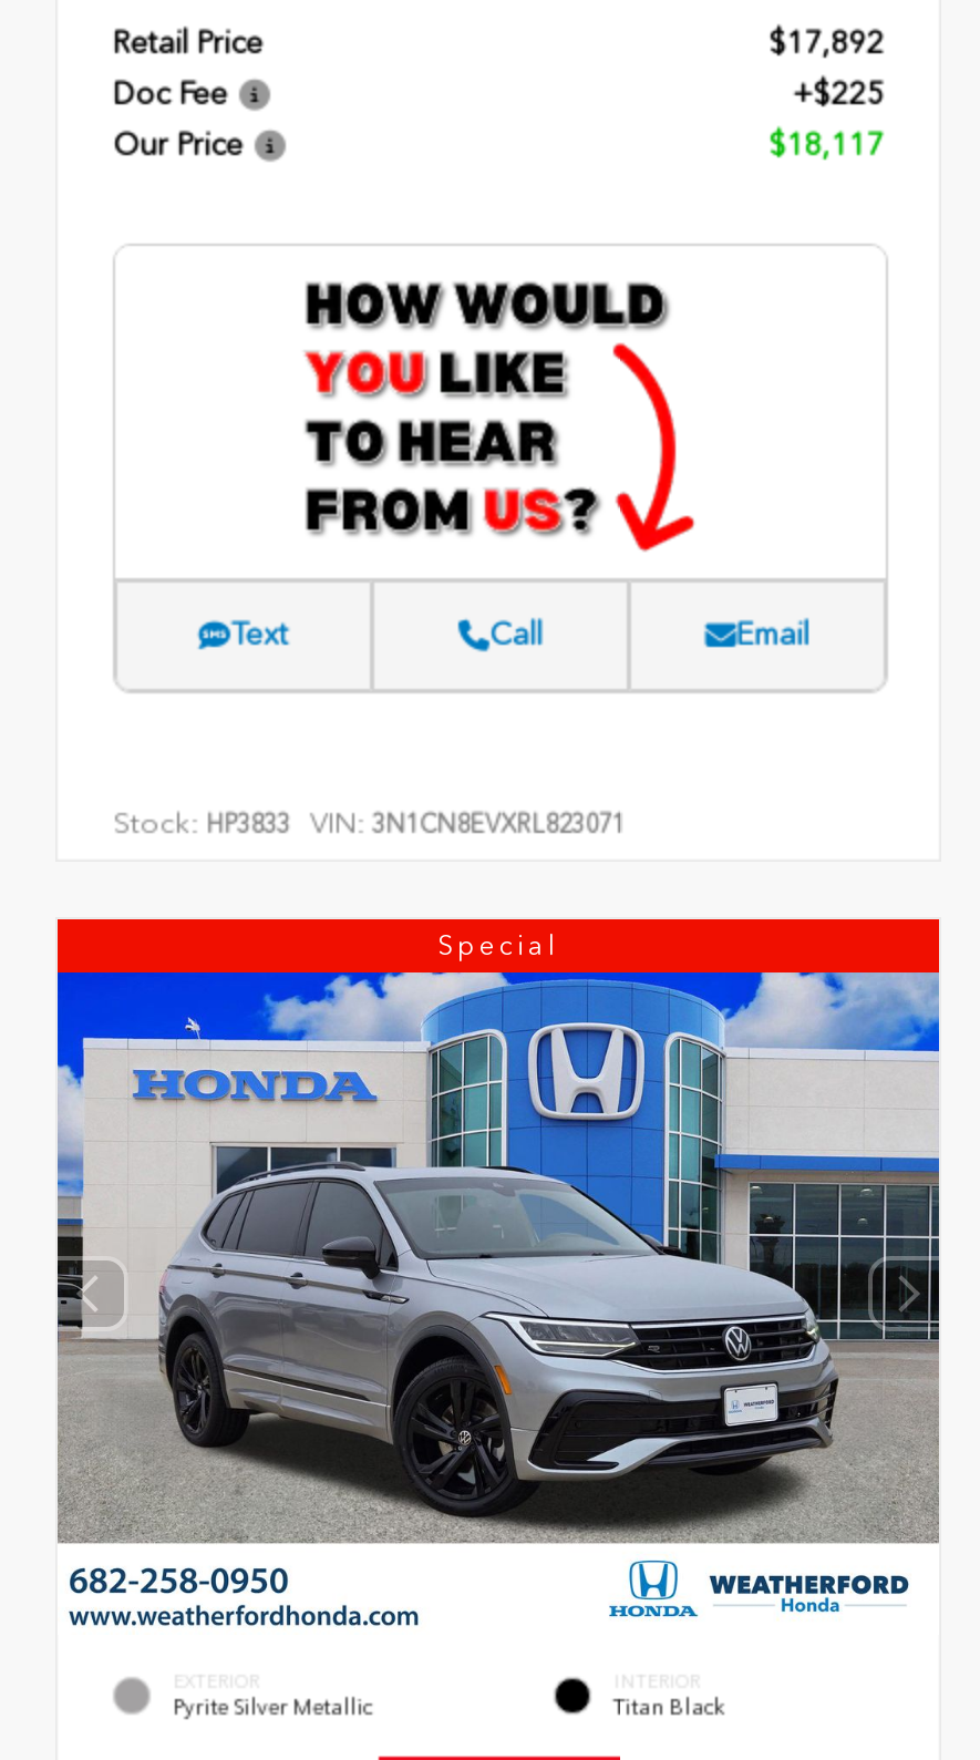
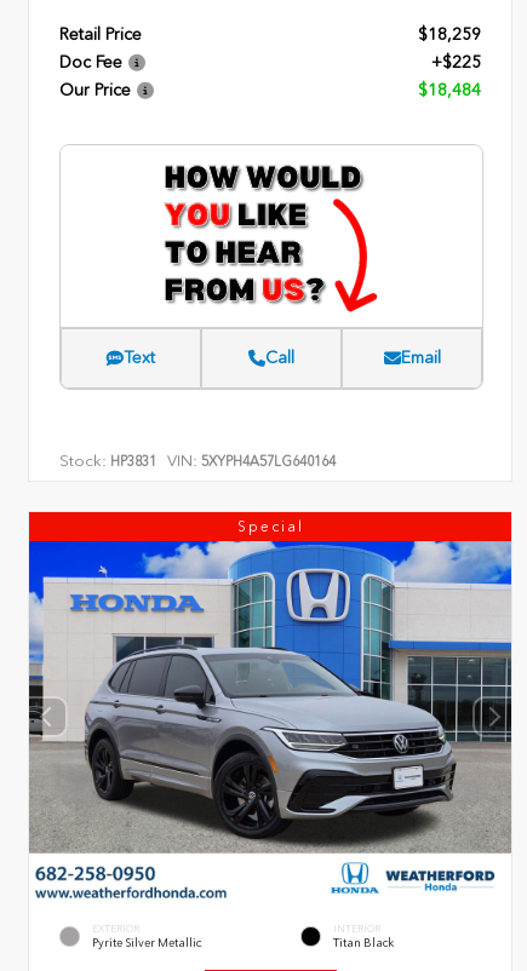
- $17,892
+ $18,259

- $18,117
+ $18,484

- Stock: HP3833 VIN: 3N1CN8EVXRL823071
+ Stock: HP3831 VIN: 5XYPH4A57LG640164
